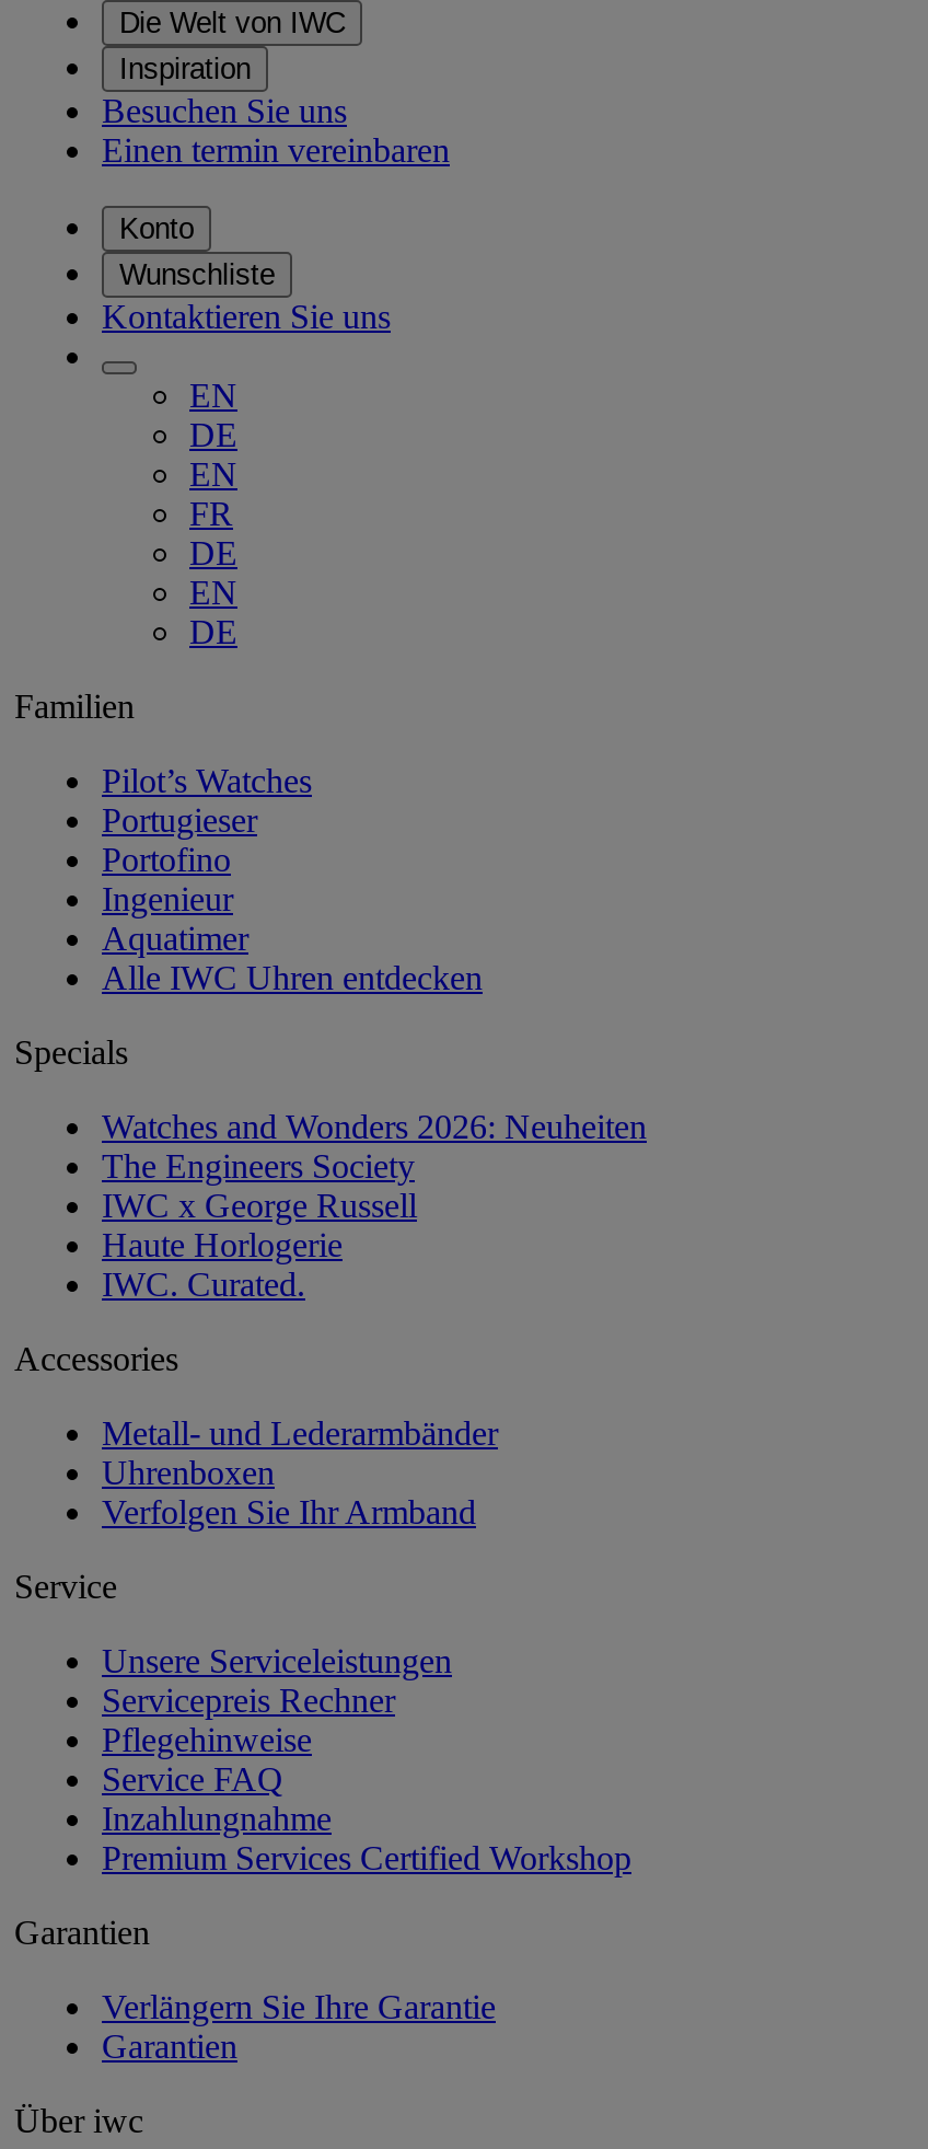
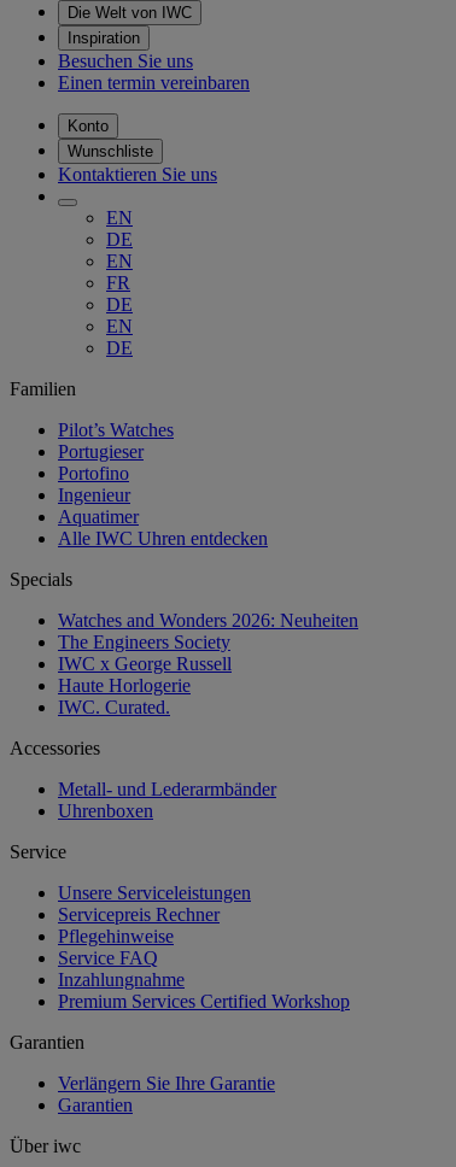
- Verfolgen Sie Ihr Armband
